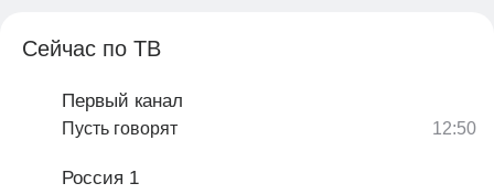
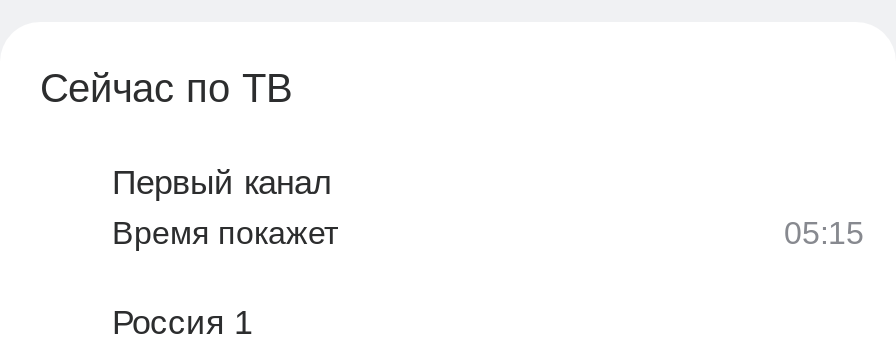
- Пусть говорят
+ Время покажет
